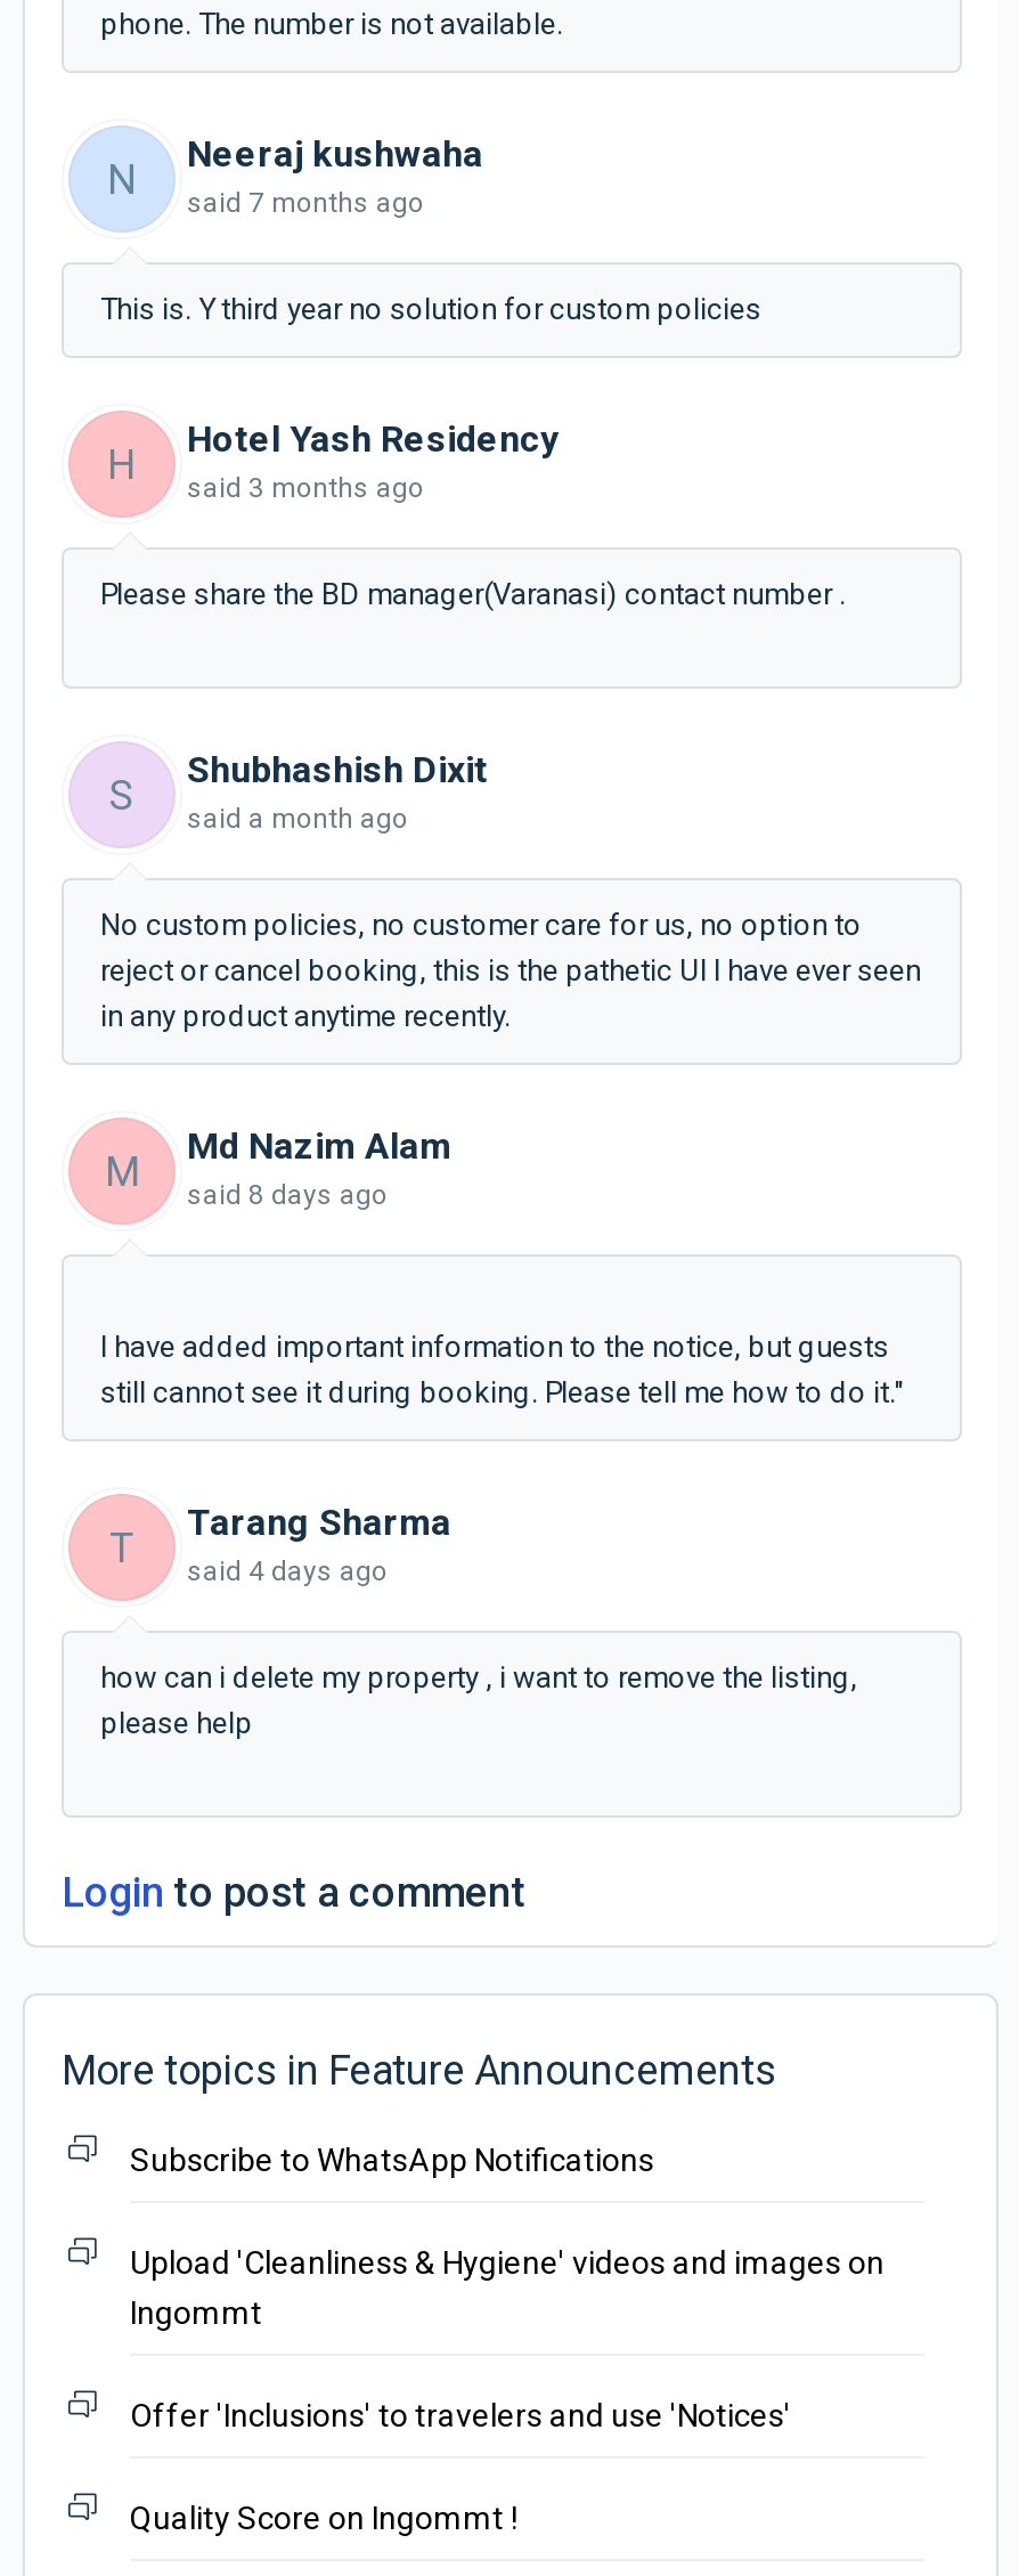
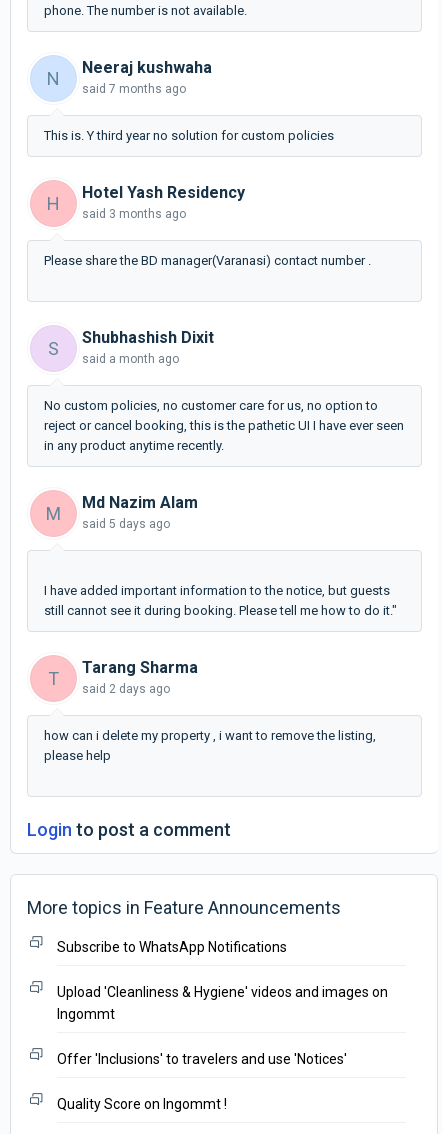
- M said 8 days ago
+ M said 5 days ago

- T said 4 days ago
+ T said 2 days ago
